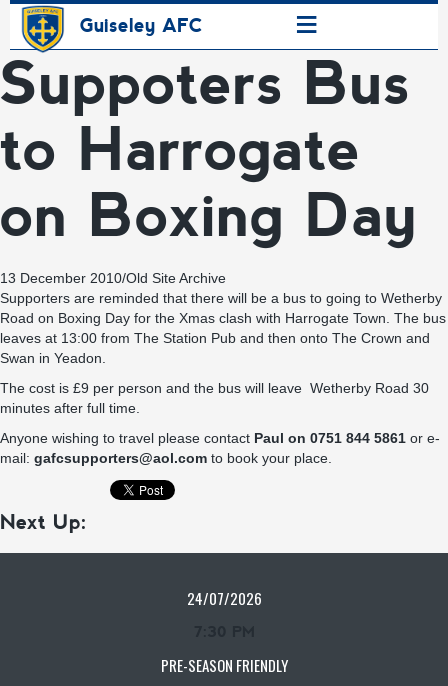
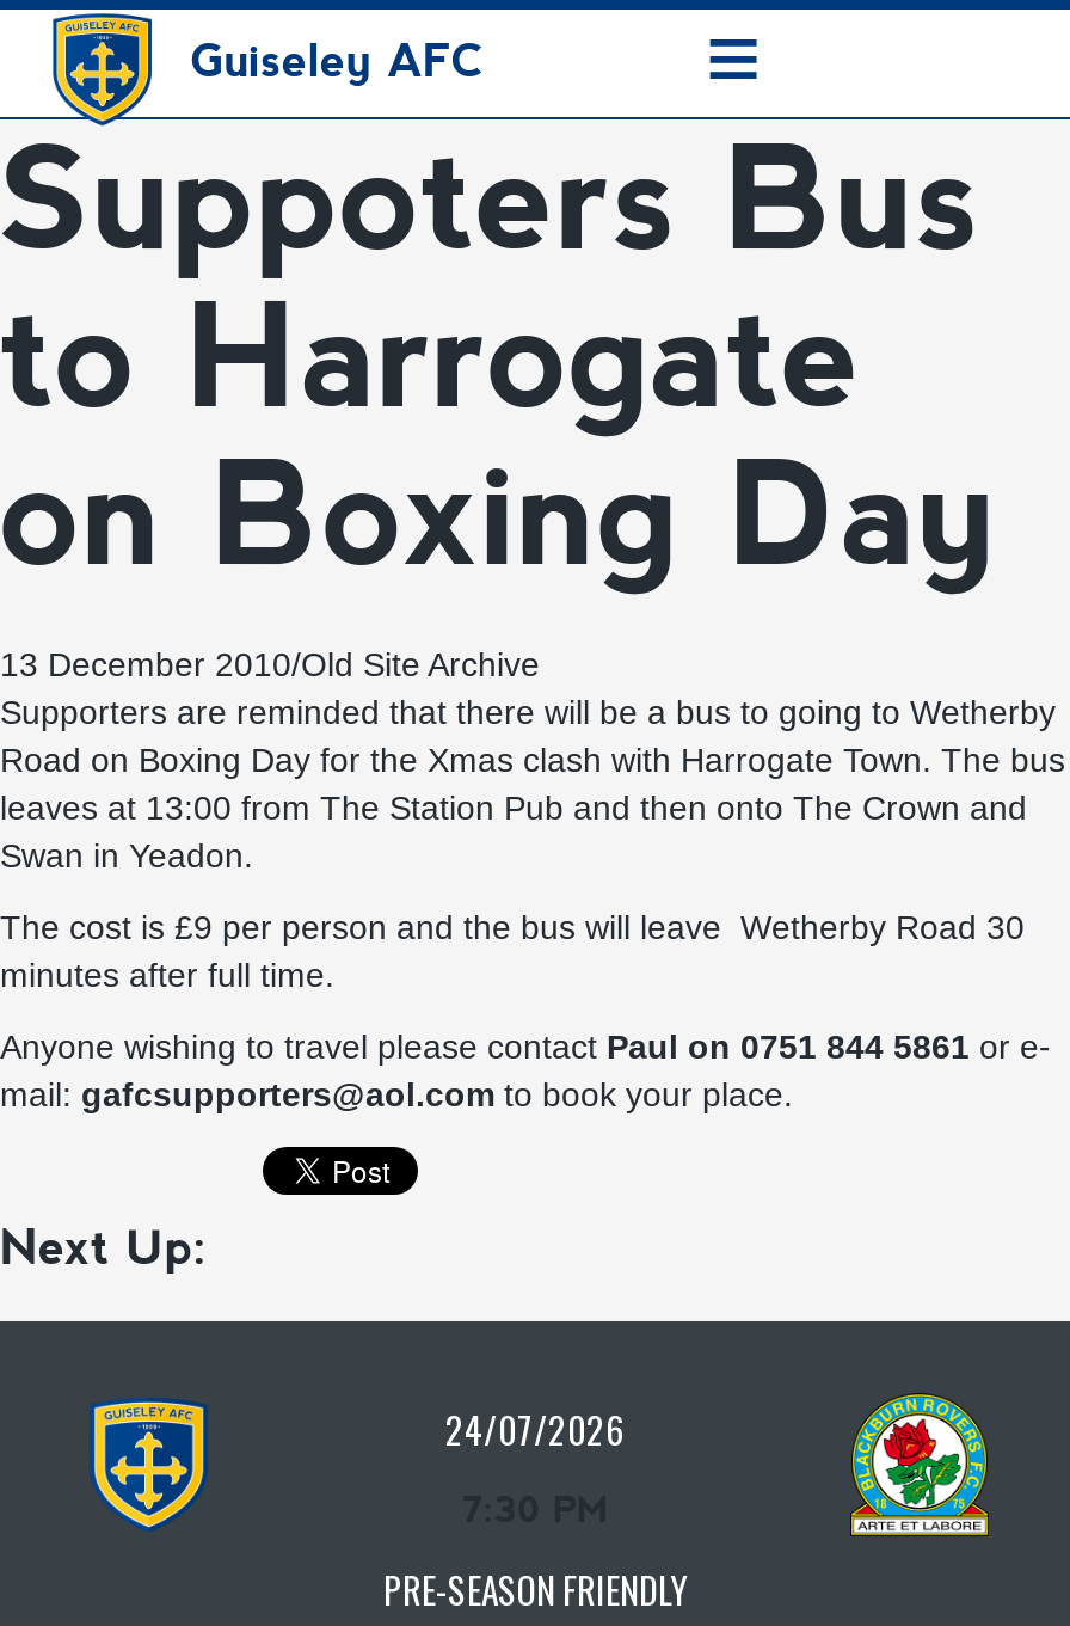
+ [image]

+ [image]
